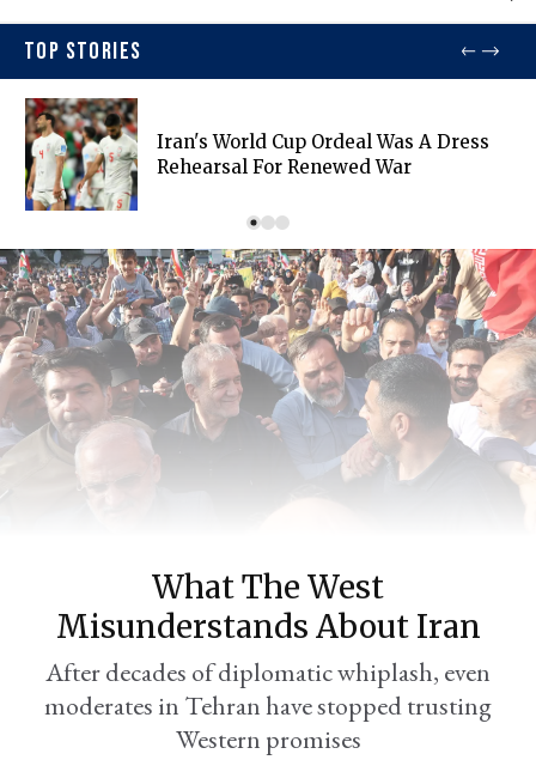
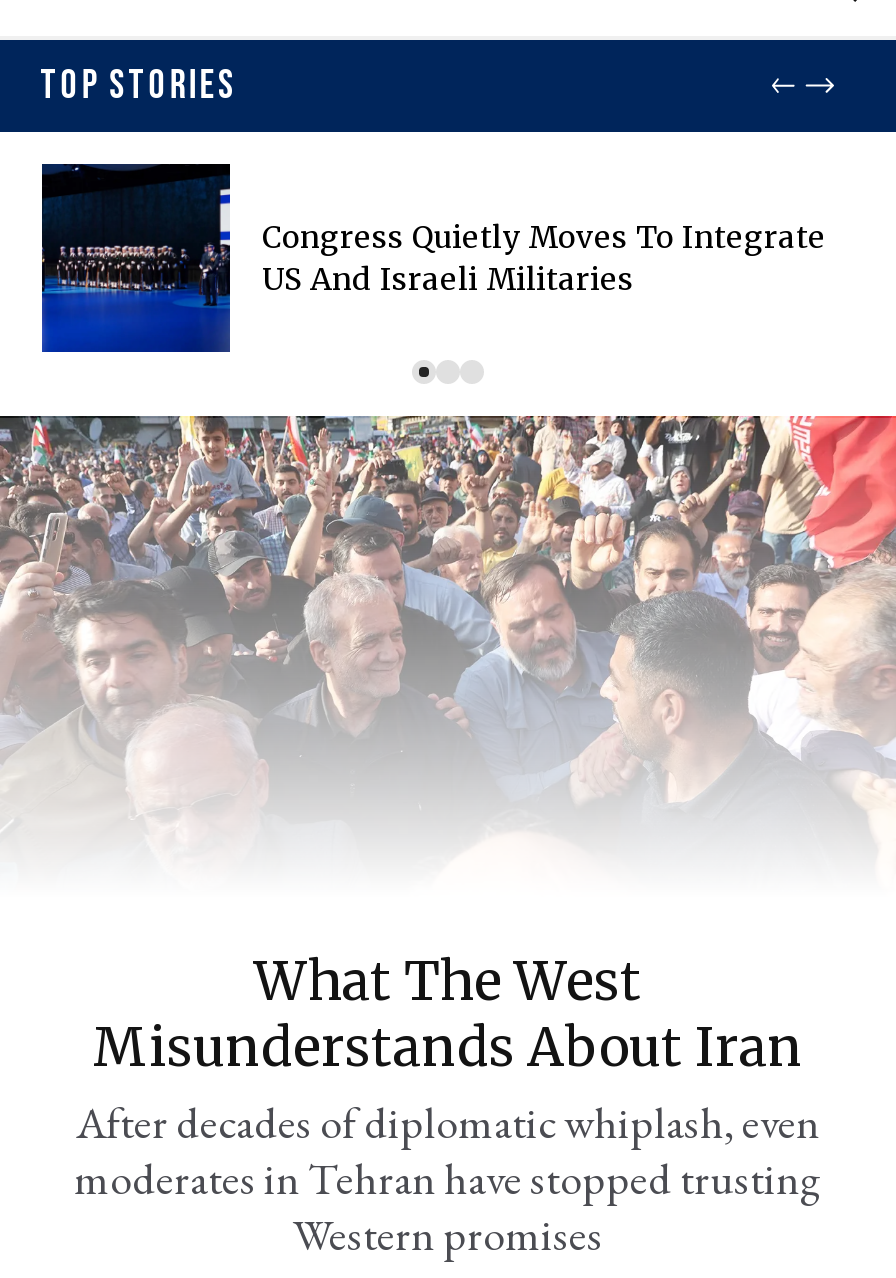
- [image]
- Iran's World Cup Ordeal Was A Dress
- Rehearsal For Renewed War
+ [image]
+ Congress Quietly Moves To Integrate
+ US And Israeli Militaries
